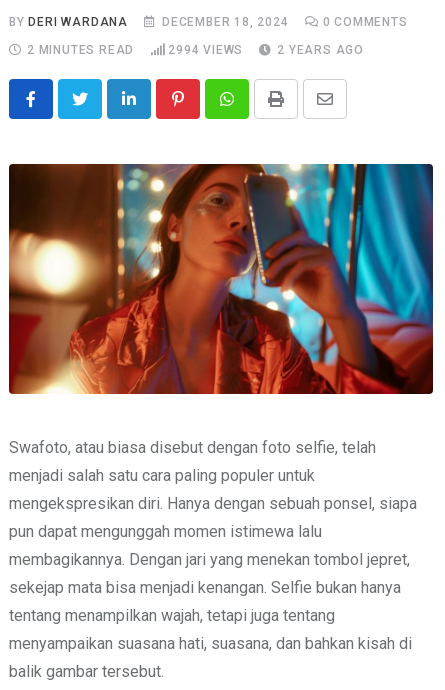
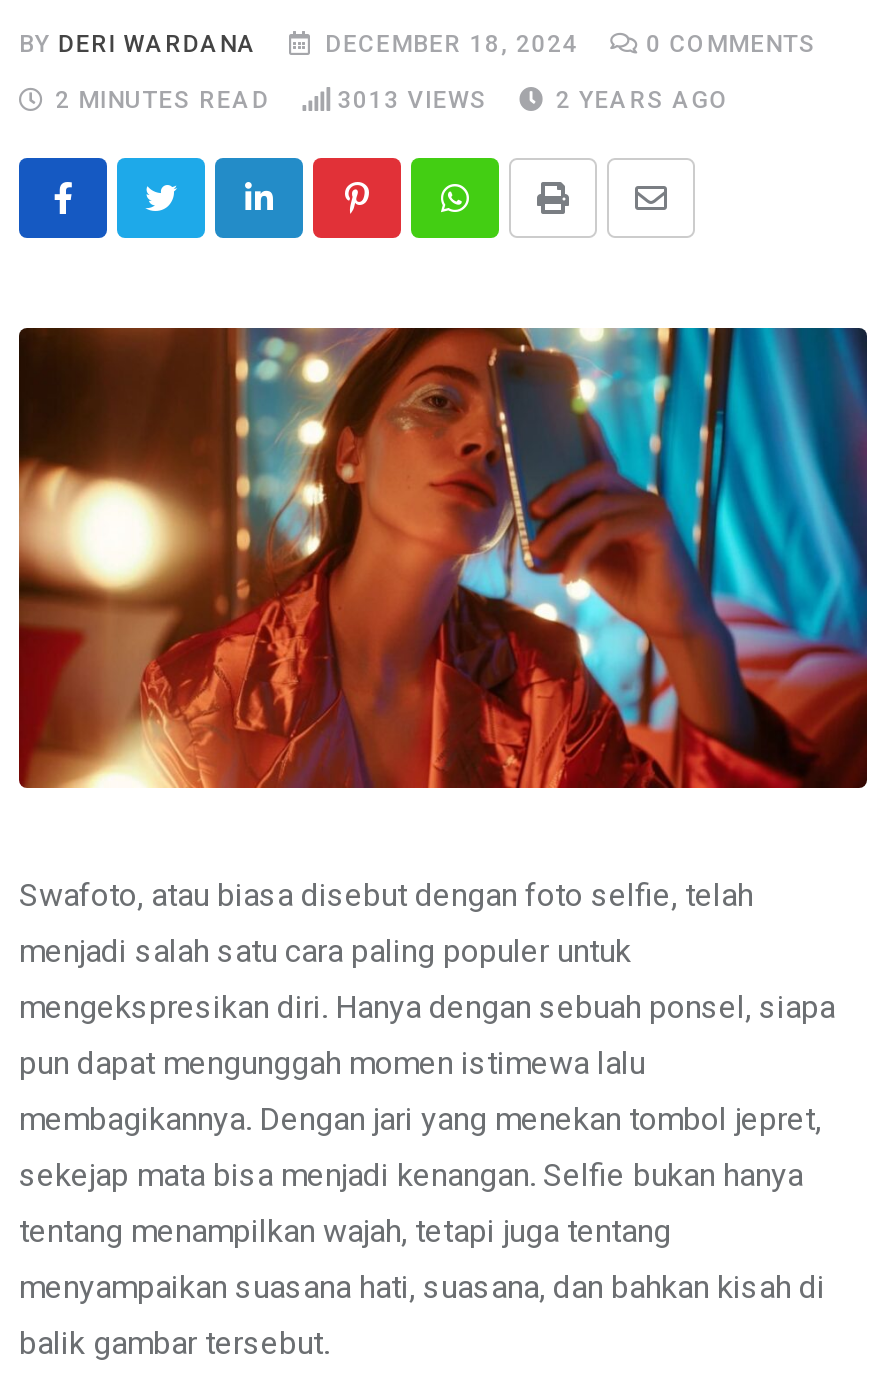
- 2994 VIEWS
+ 3013 VIEWS
